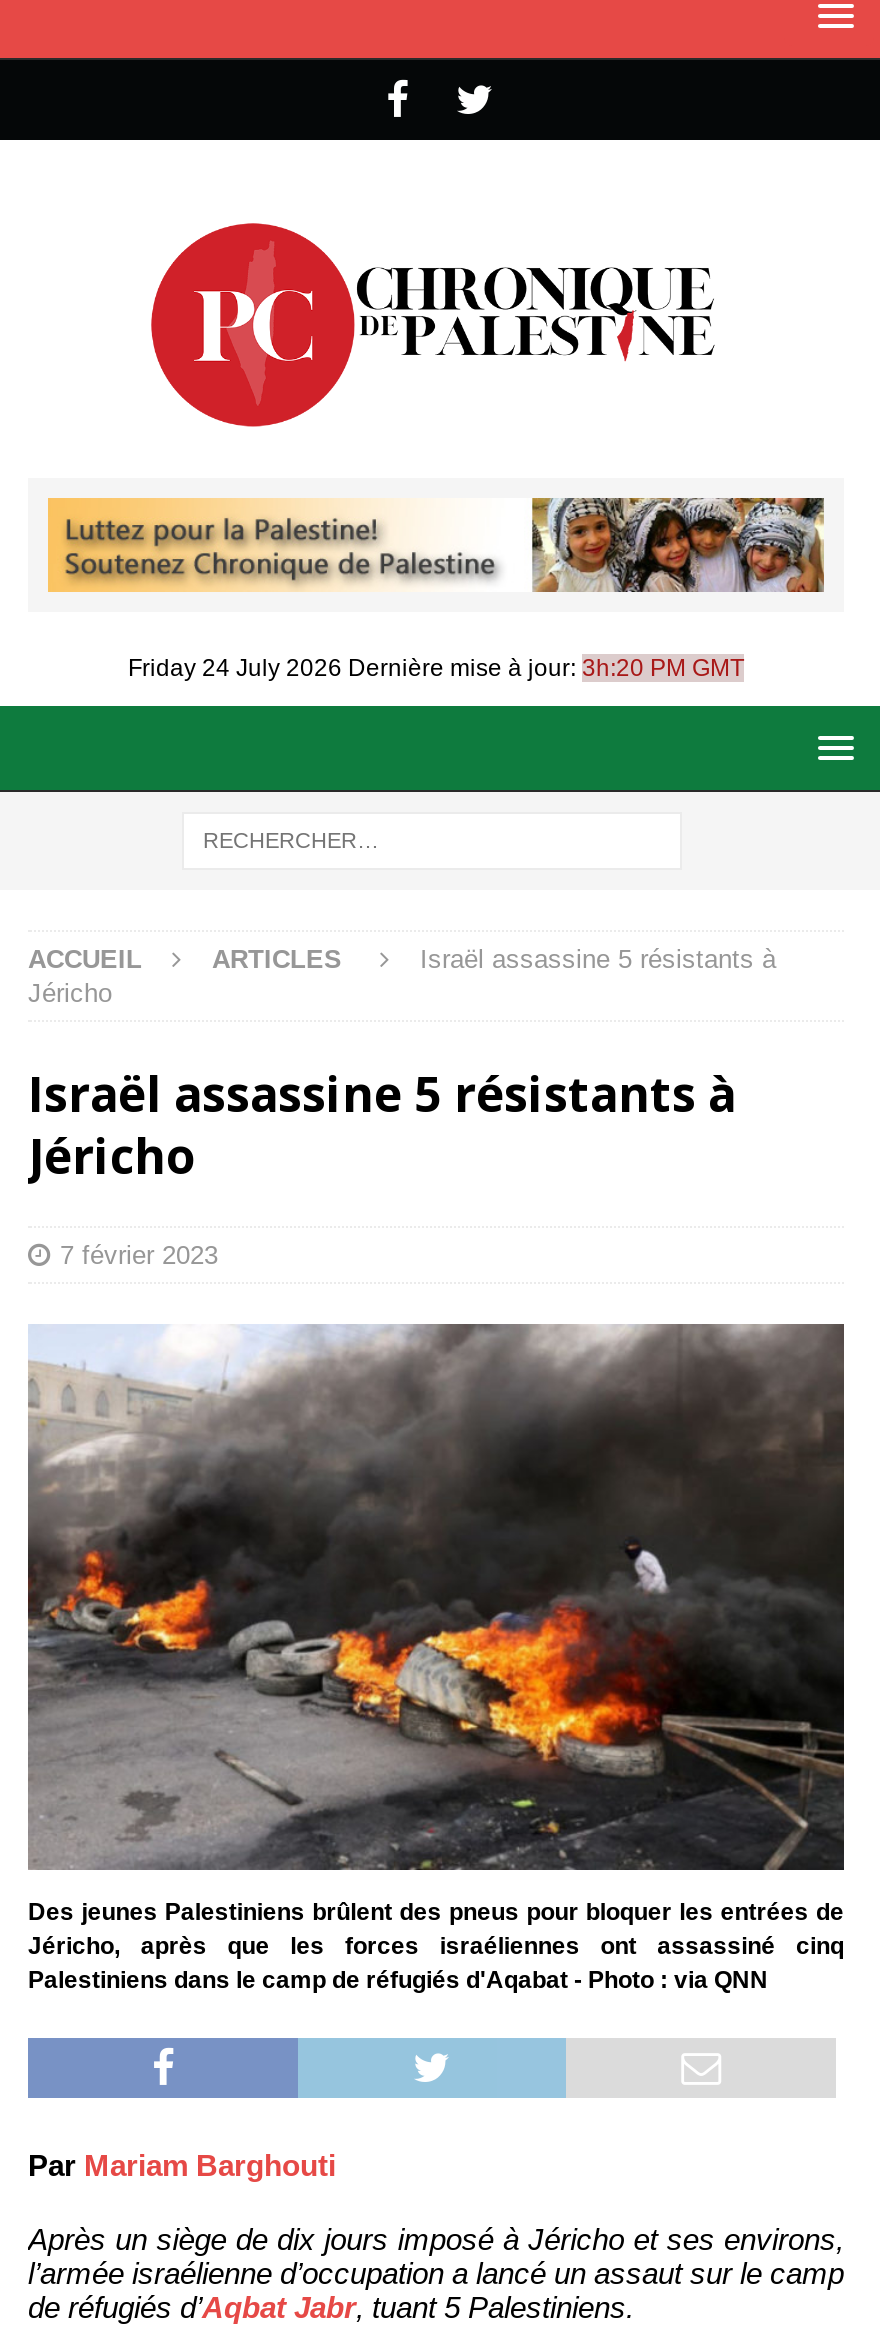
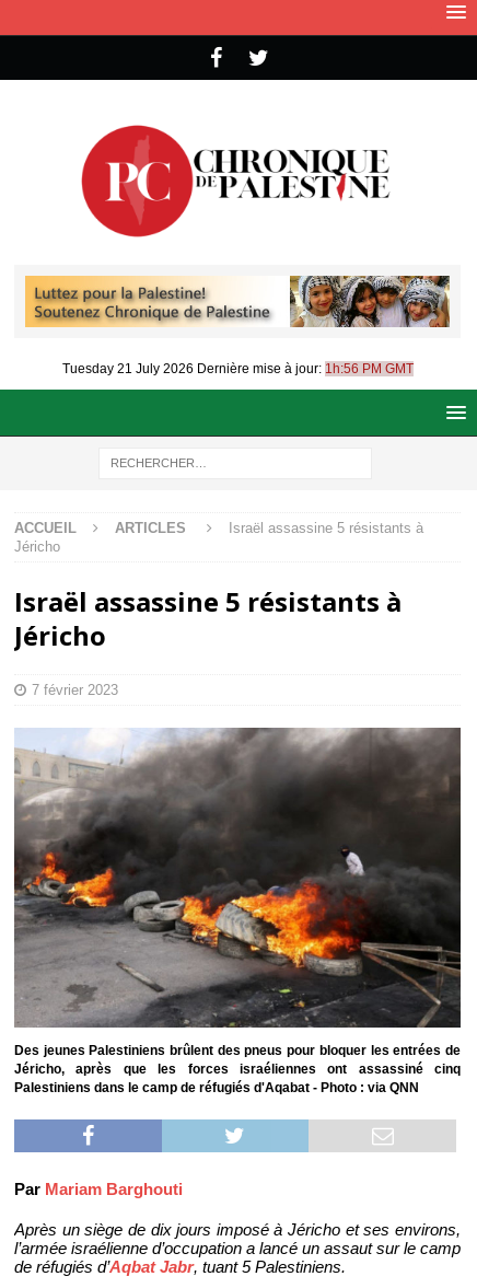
- Friday 24 July 2026 Dernière mise à jour: 3h:20 PM GMT
+ Tuesday 21 July 2026 Dernière mise à jour: 1h:56 PM GMT
